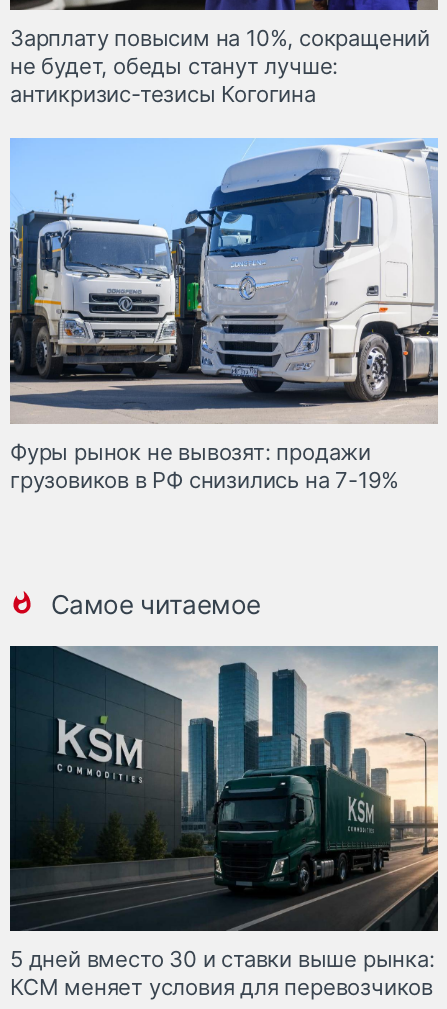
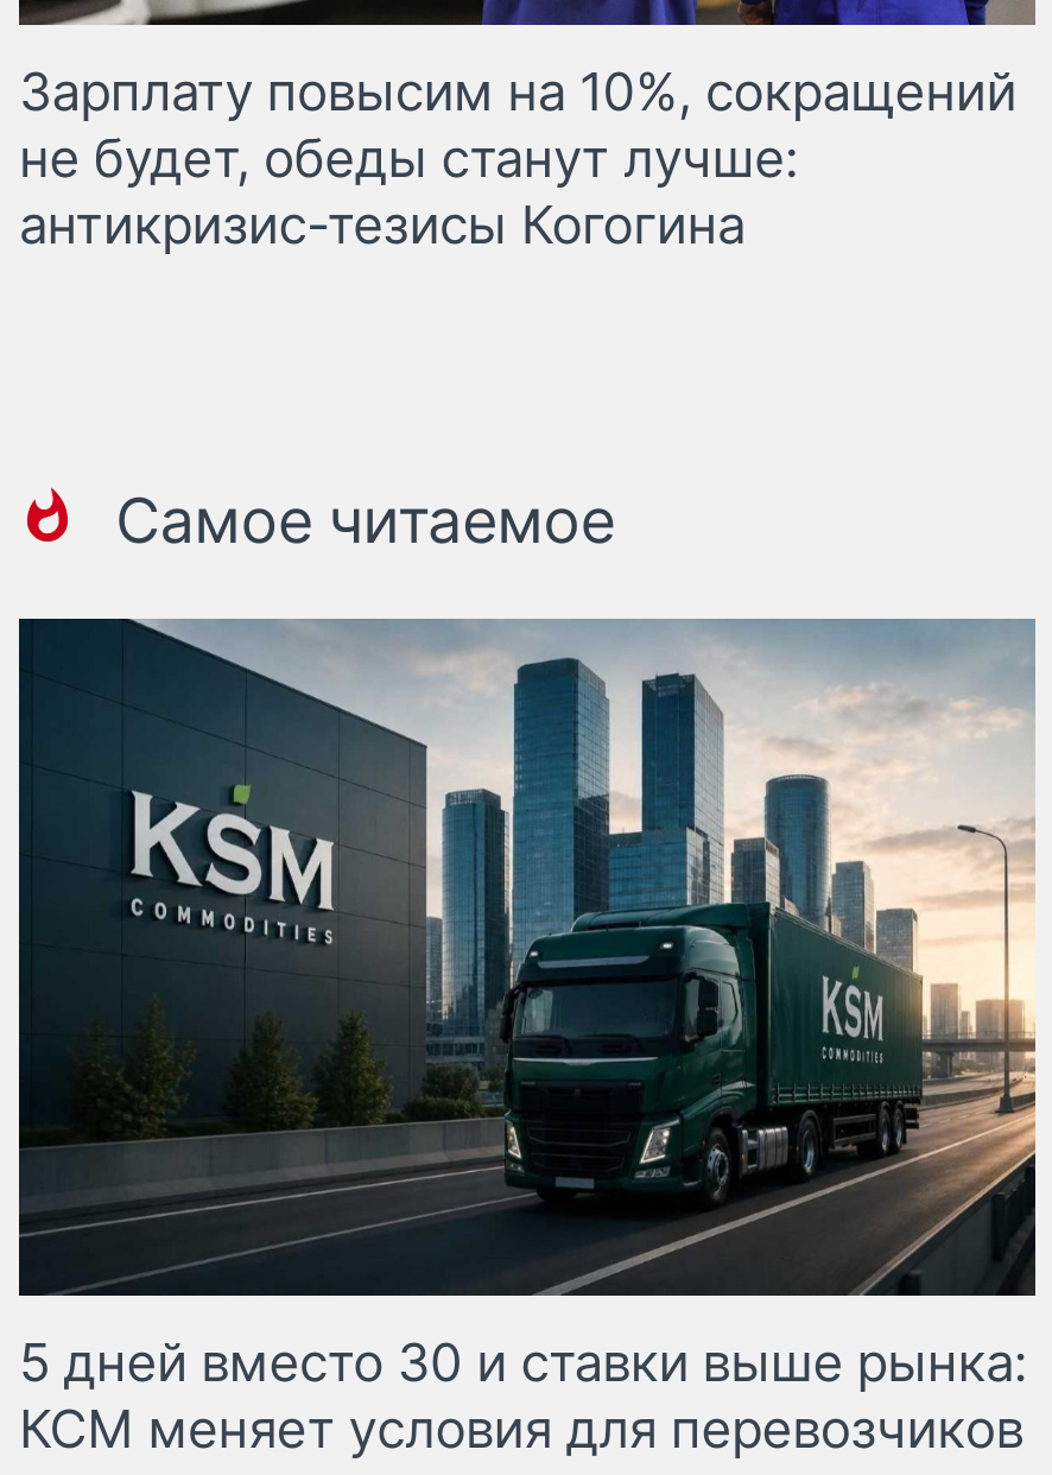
- [image]
- Фуры рынок не вывозят: продажи
- грузовиков в РФ снизились на 7-19%
